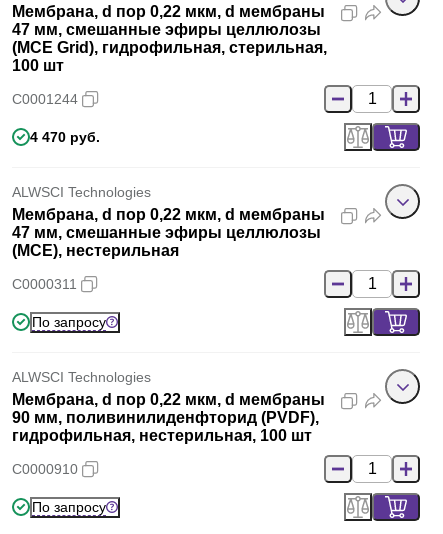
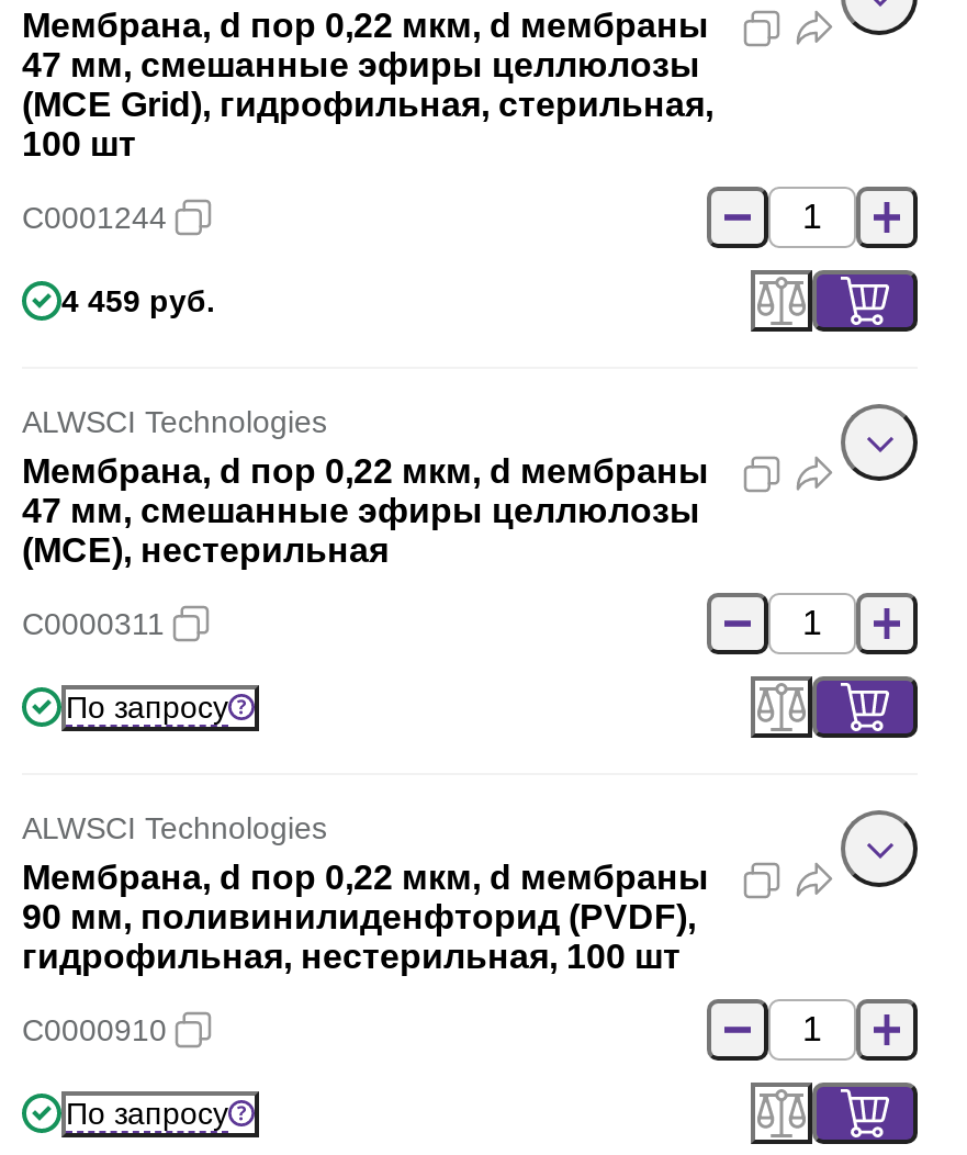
- 4 470 руб.
+ 4 459 руб.
